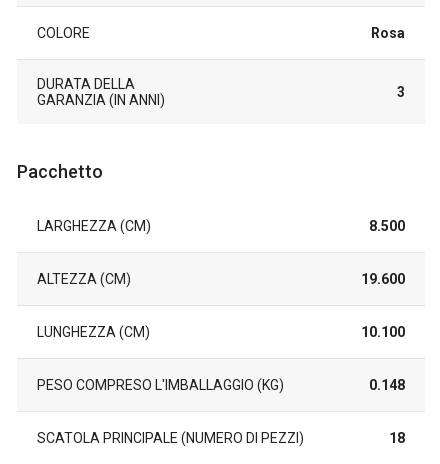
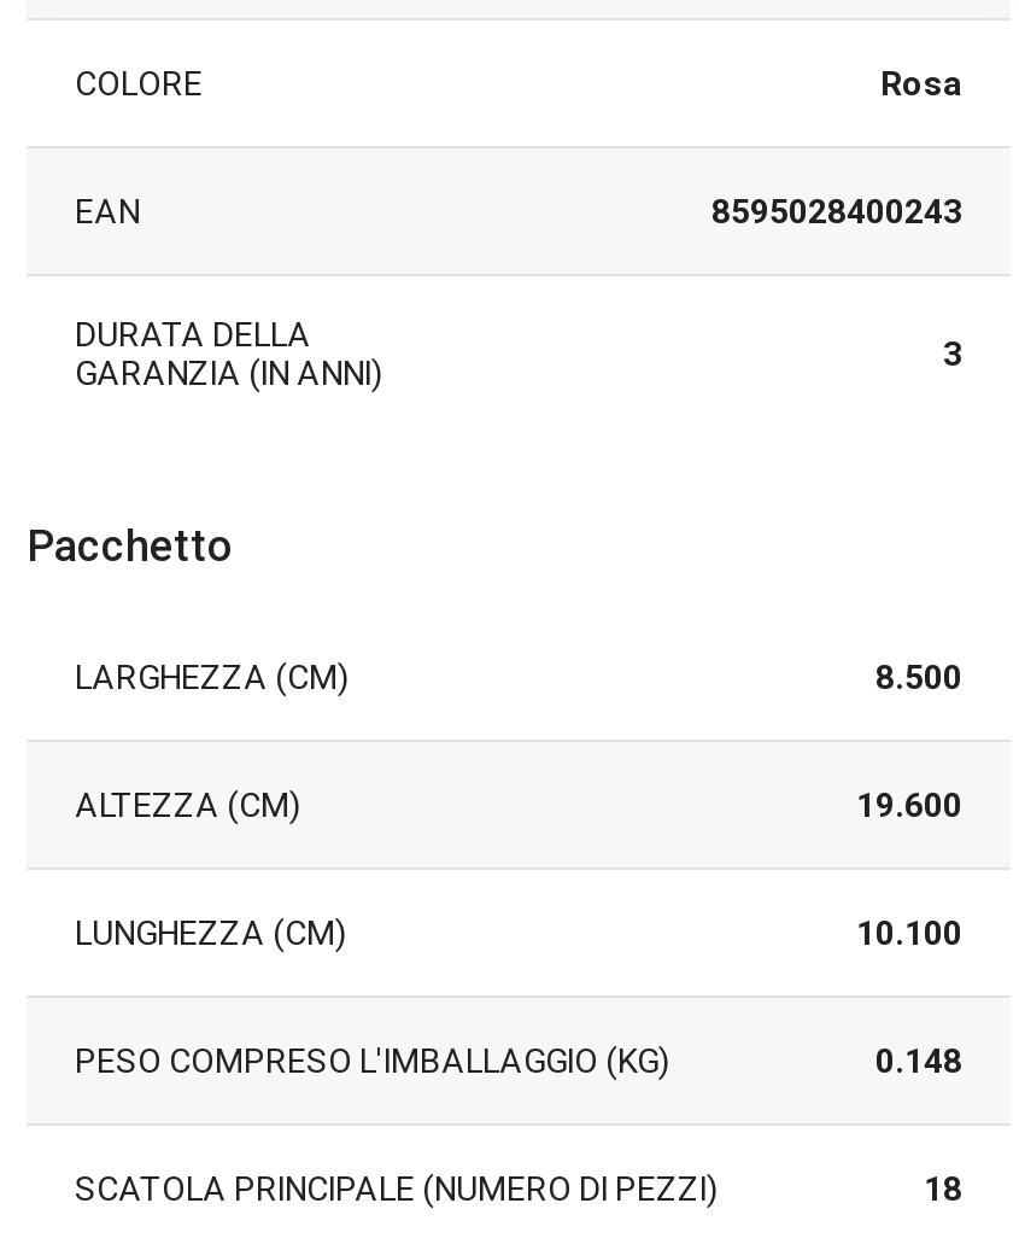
+ EAN
+ 8595028400243
